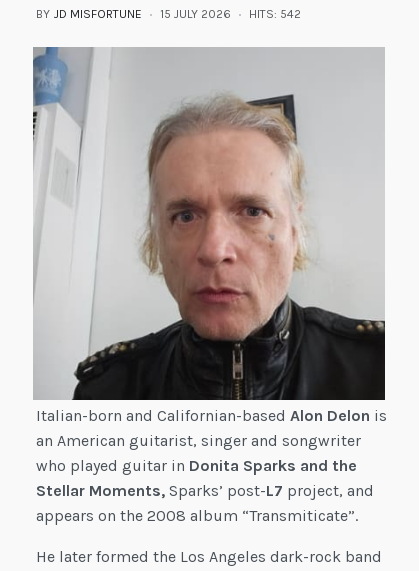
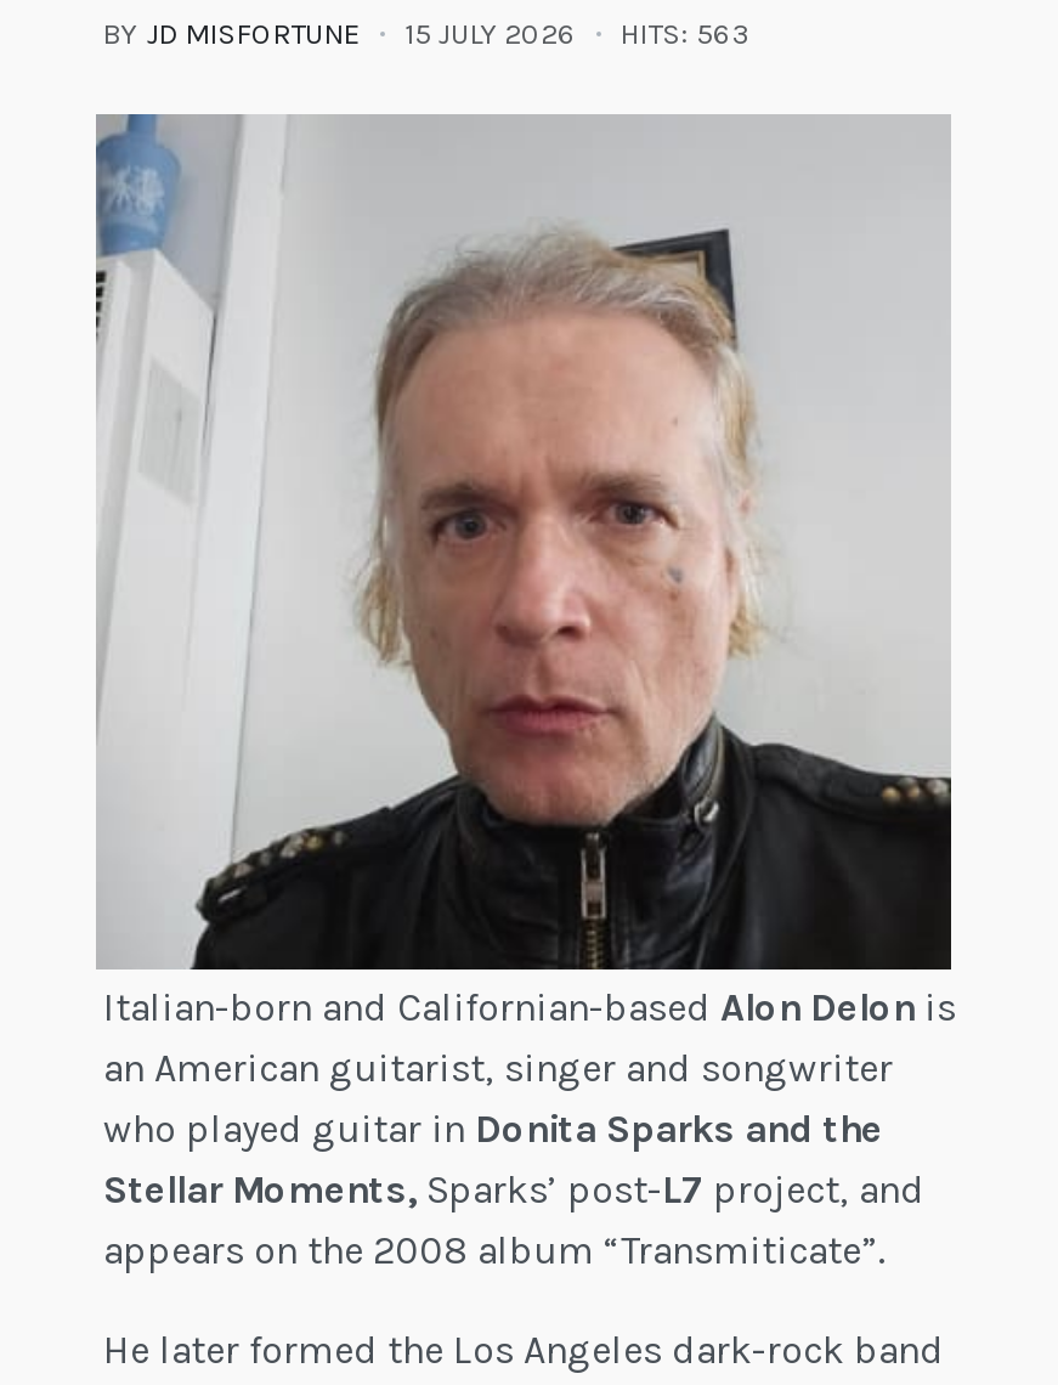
- BY JD MISFORTUNE 15 JULY 2026 HITS: 542
+ BY JD MISFORTUNE 15 JULY 2026 HITS: 563
